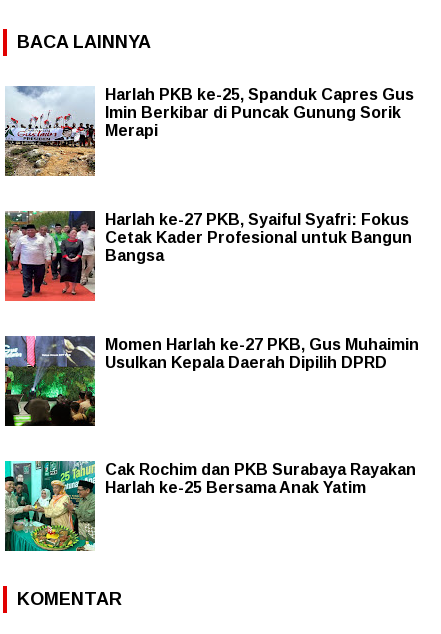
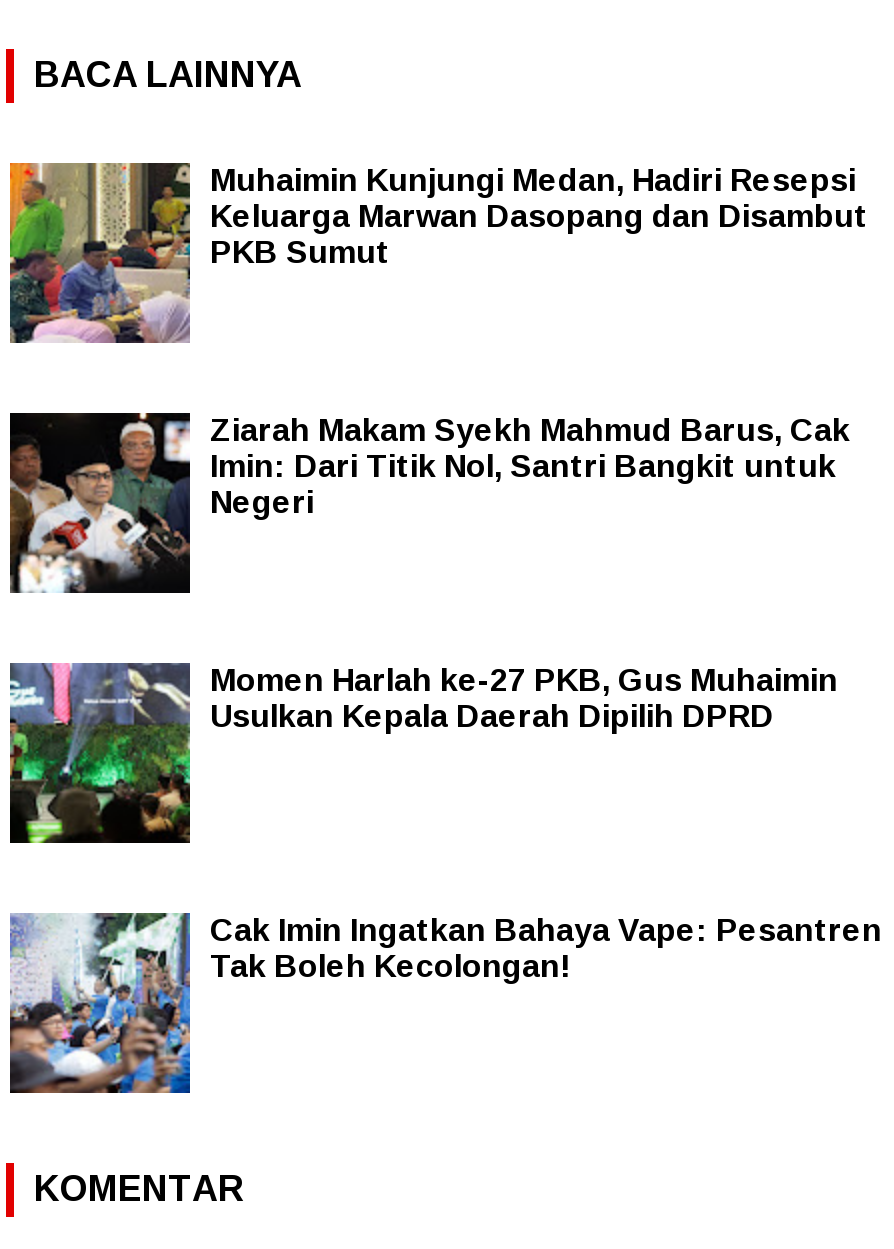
- [image]
- Harlah PKB ke-25, Spanduk Capres Gus
- Imin Berkibar di Puncak Gunung Sorik
- Merapi
+ [image]
+ Muhaimin Kunjungi Medan, Hadiri Resepsi
+ Keluarga Marwan Dasopang dan Disambut
+ PKB Sumut

- [image]
- Harlah ke-27 PKB, Syaiful Syafri: Fokus
- Cetak Kader Profesional untuk Bangun
- Bangsa
+ [image]
+ Ziarah Makam Syekh Mahmud Barus, Cak
+ Imin: Dari Titik Nol, Santri Bangkit untuk
+ Negeri

- [image]
- Cak Rochim dan PKB Surabaya Rayakan
- Harlah ke-25 Bersama Anak Yatim
+ [image]
+ Cak Imin Ingatkan Bahaya Vape: Pesantren
+ Tak Boleh Kecolongan!
